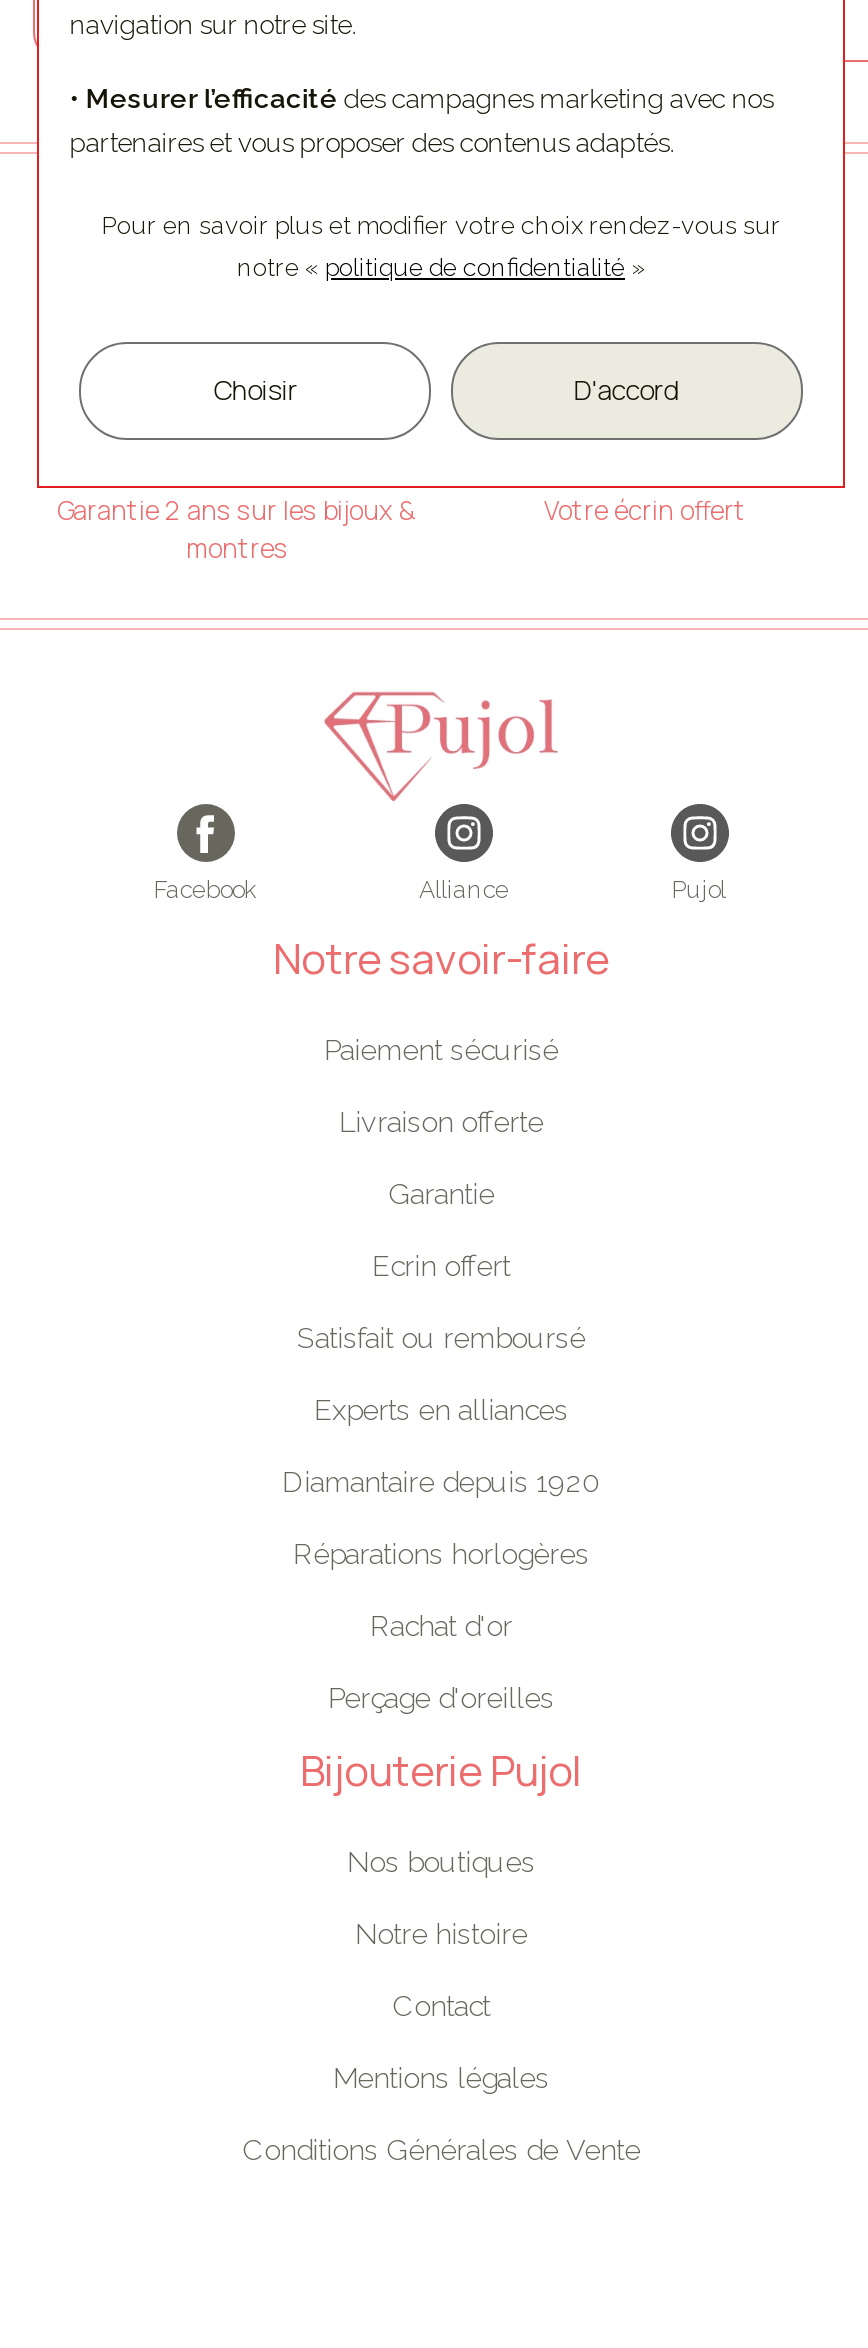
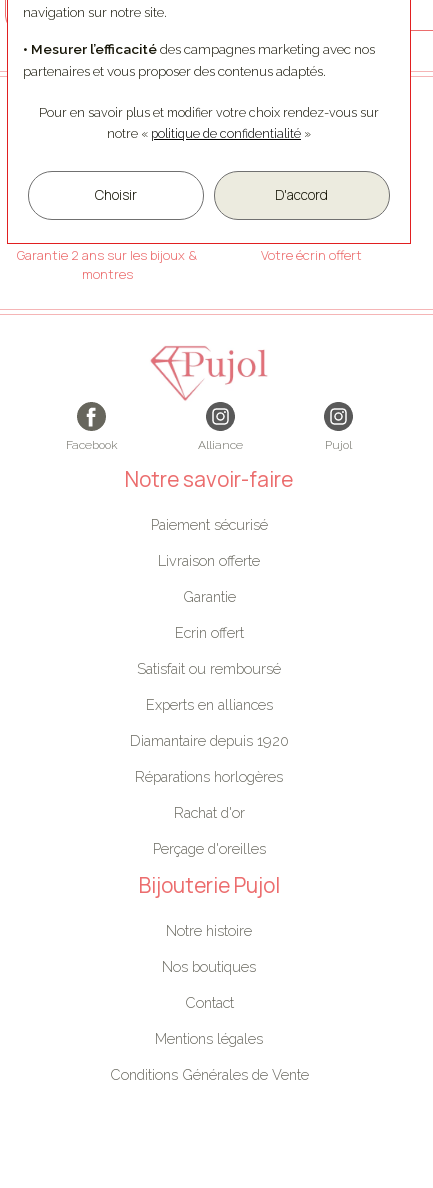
moved down: Nos boutiques

moved up: Notre histoire
